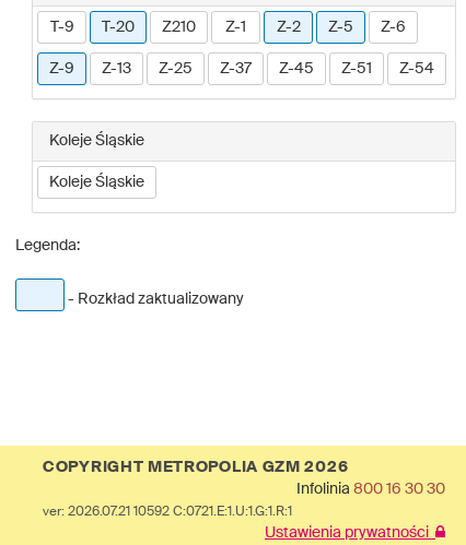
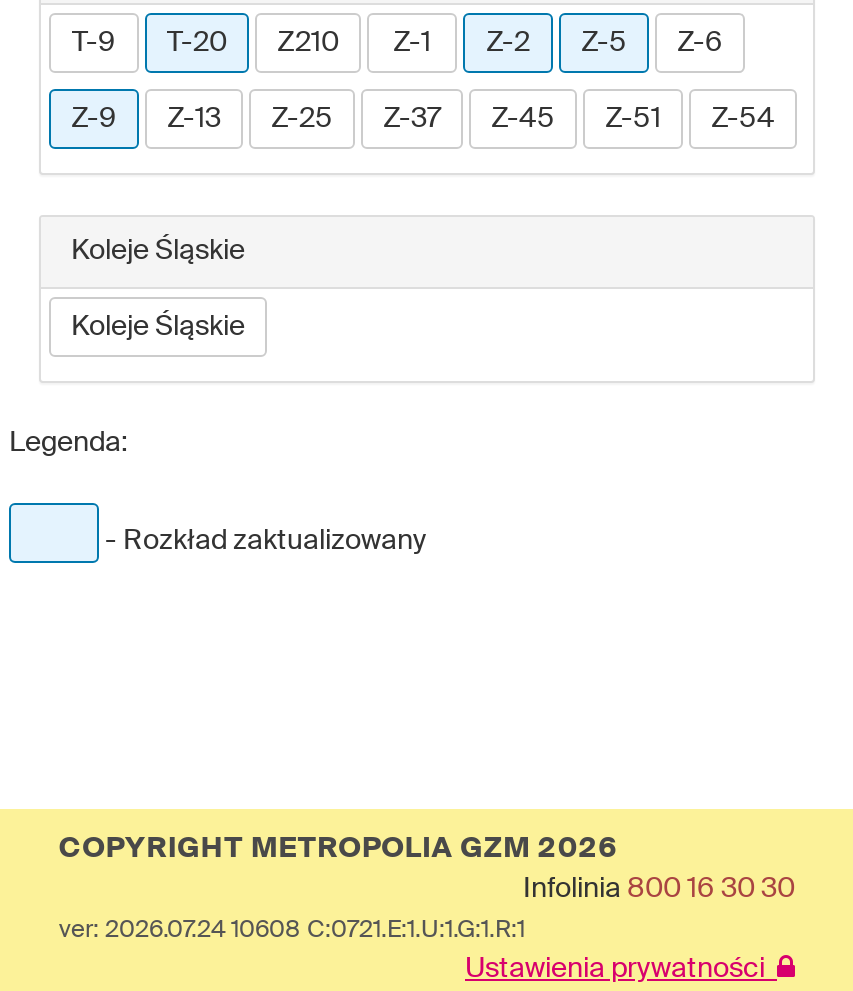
- ver: 2026.07.21 10592 C:0721.E:1.U:1.G:1.R:1
+ ver: 2026.07.24 10608 C:0721.E:1.U:1.G:1.R:1
